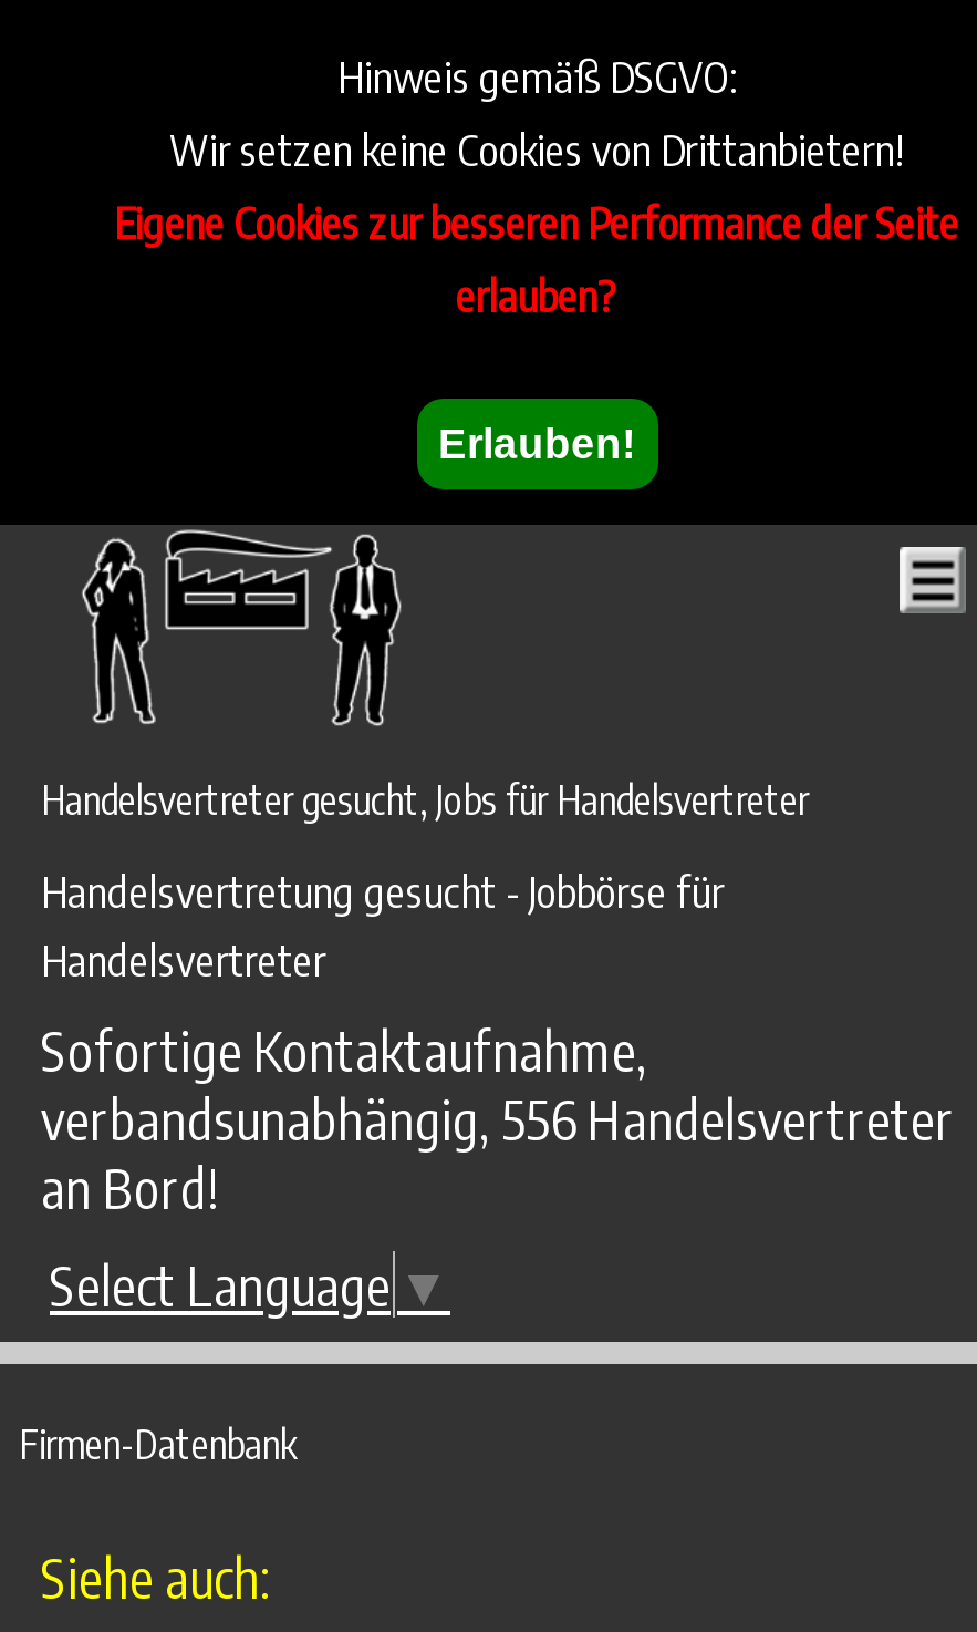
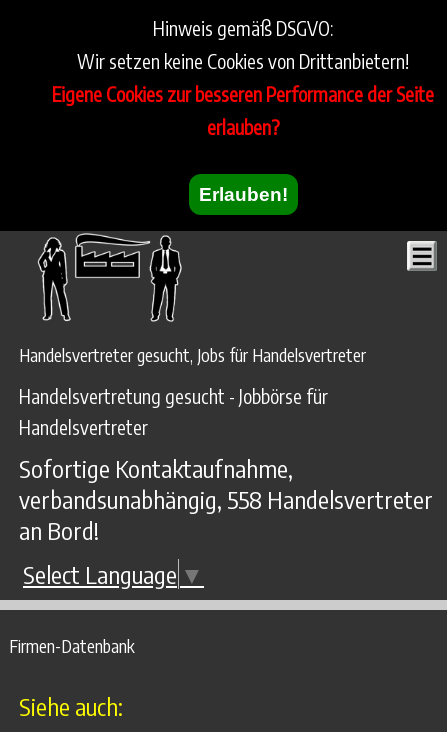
- verbandsunabhängig, 556 Handelsvertreter
+ verbandsunabhängig, 558 Handelsvertreter
